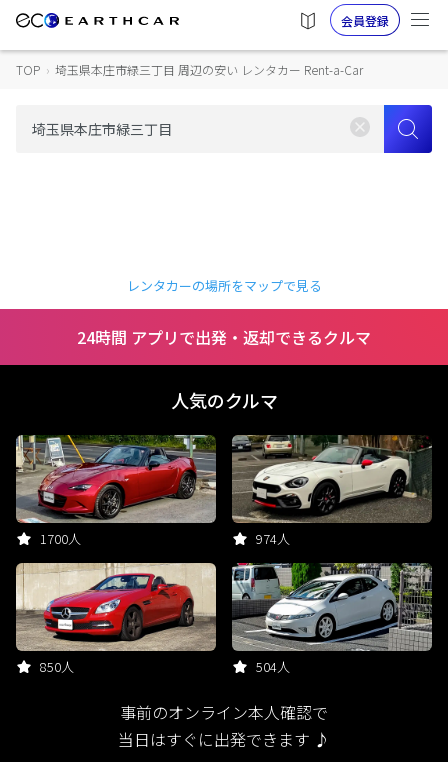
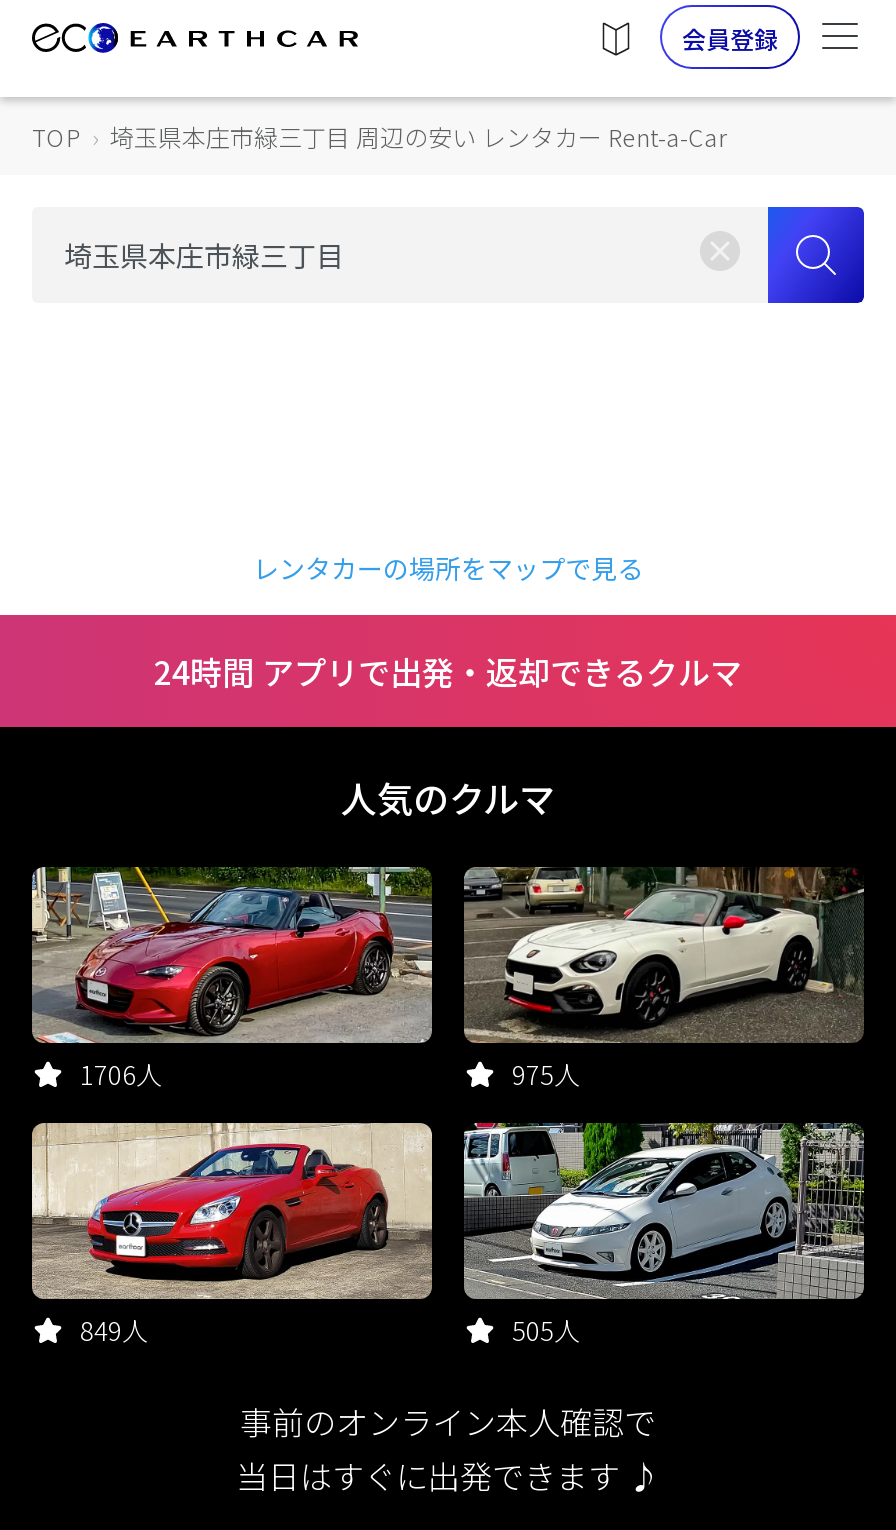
- 1700人
+ 1706人

- 974人
+ 975人

- 850人
+ 849人

- 504人
+ 505人
